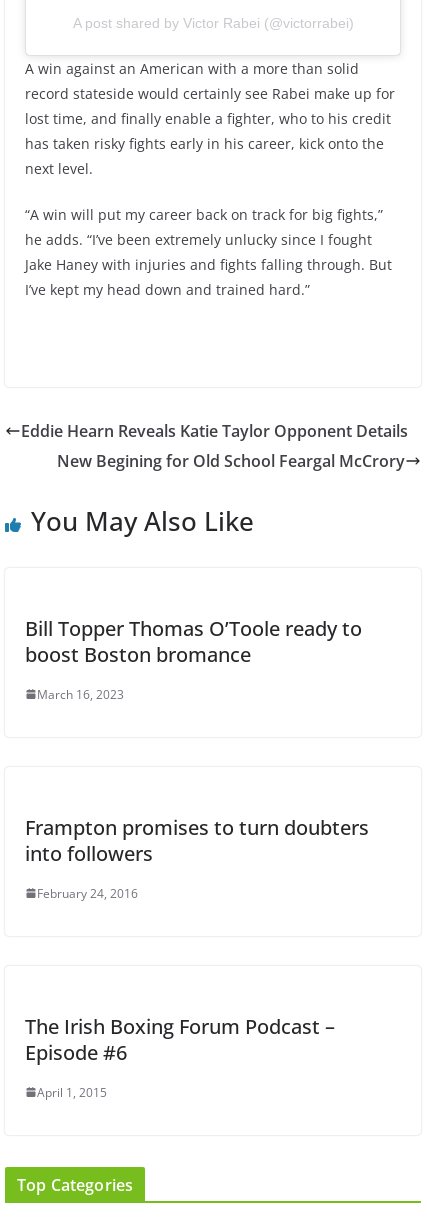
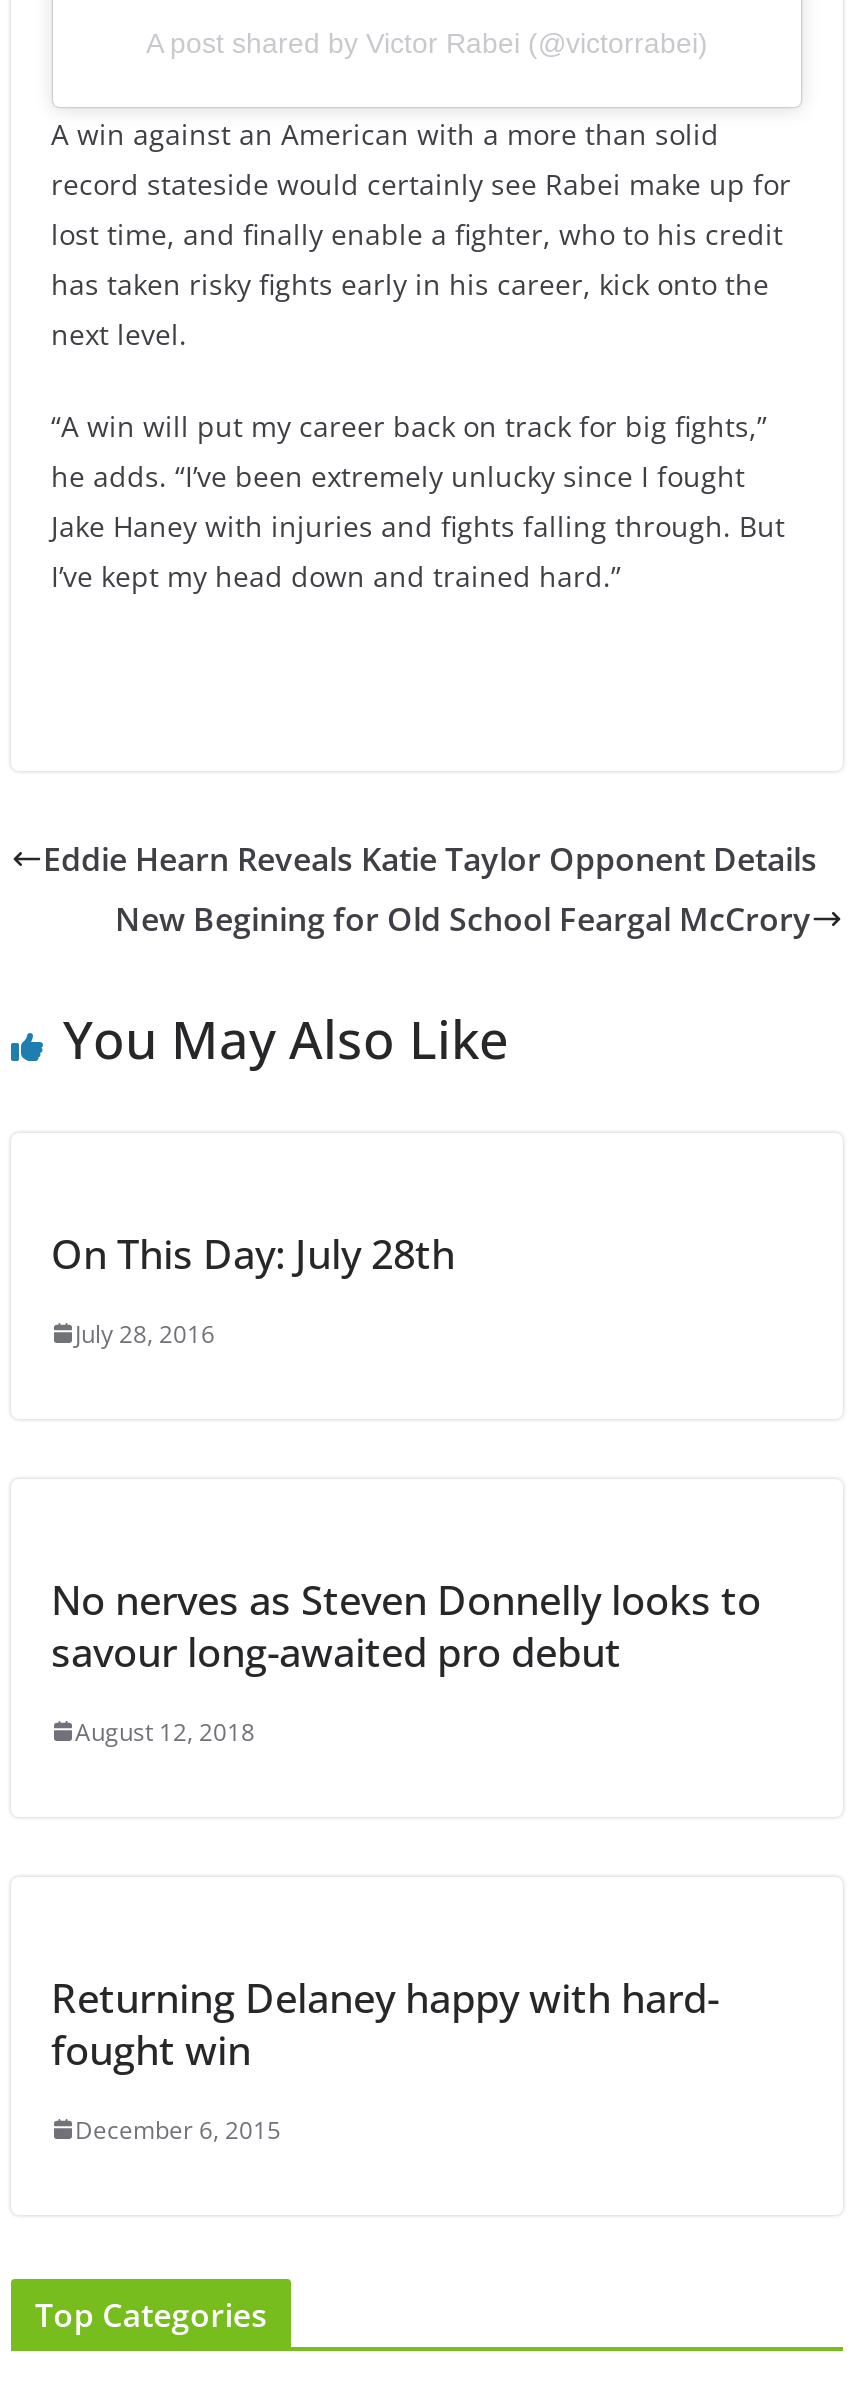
- Bill Topper Thomas O’Toole ready to
- boost Boston bromance
+ On This Day: July 28th

- March 16, 2023
+ July 28, 2016

- Frampton promises to turn doubters
- into followers
+ No nerves as Steven Donnelly looks to
+ savour long-awaited pro debut

- February 24, 2016
+ August 12, 2018

- The Irish Boxing Forum Podcast –
- Episode #6
+ Returning Delaney happy with hard-
+ fought win

- April 1, 2015
+ December 6, 2015
